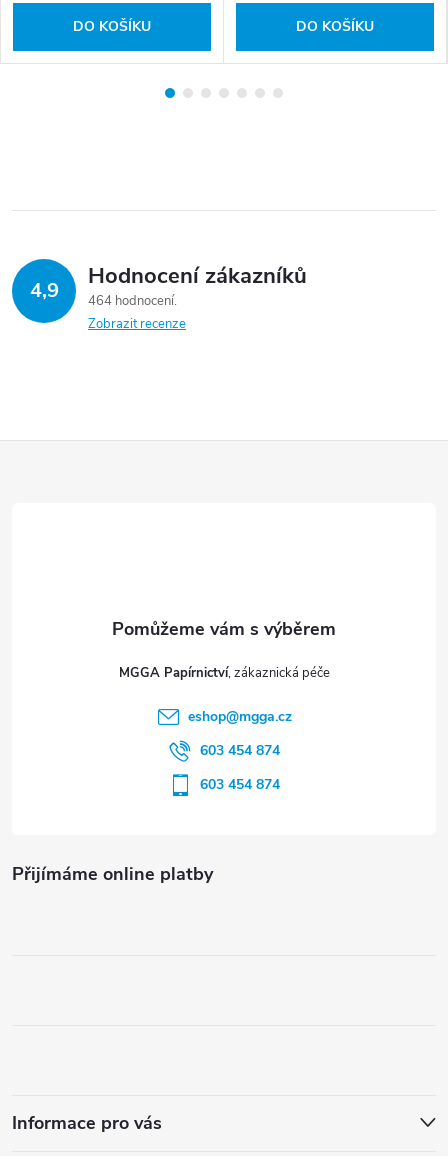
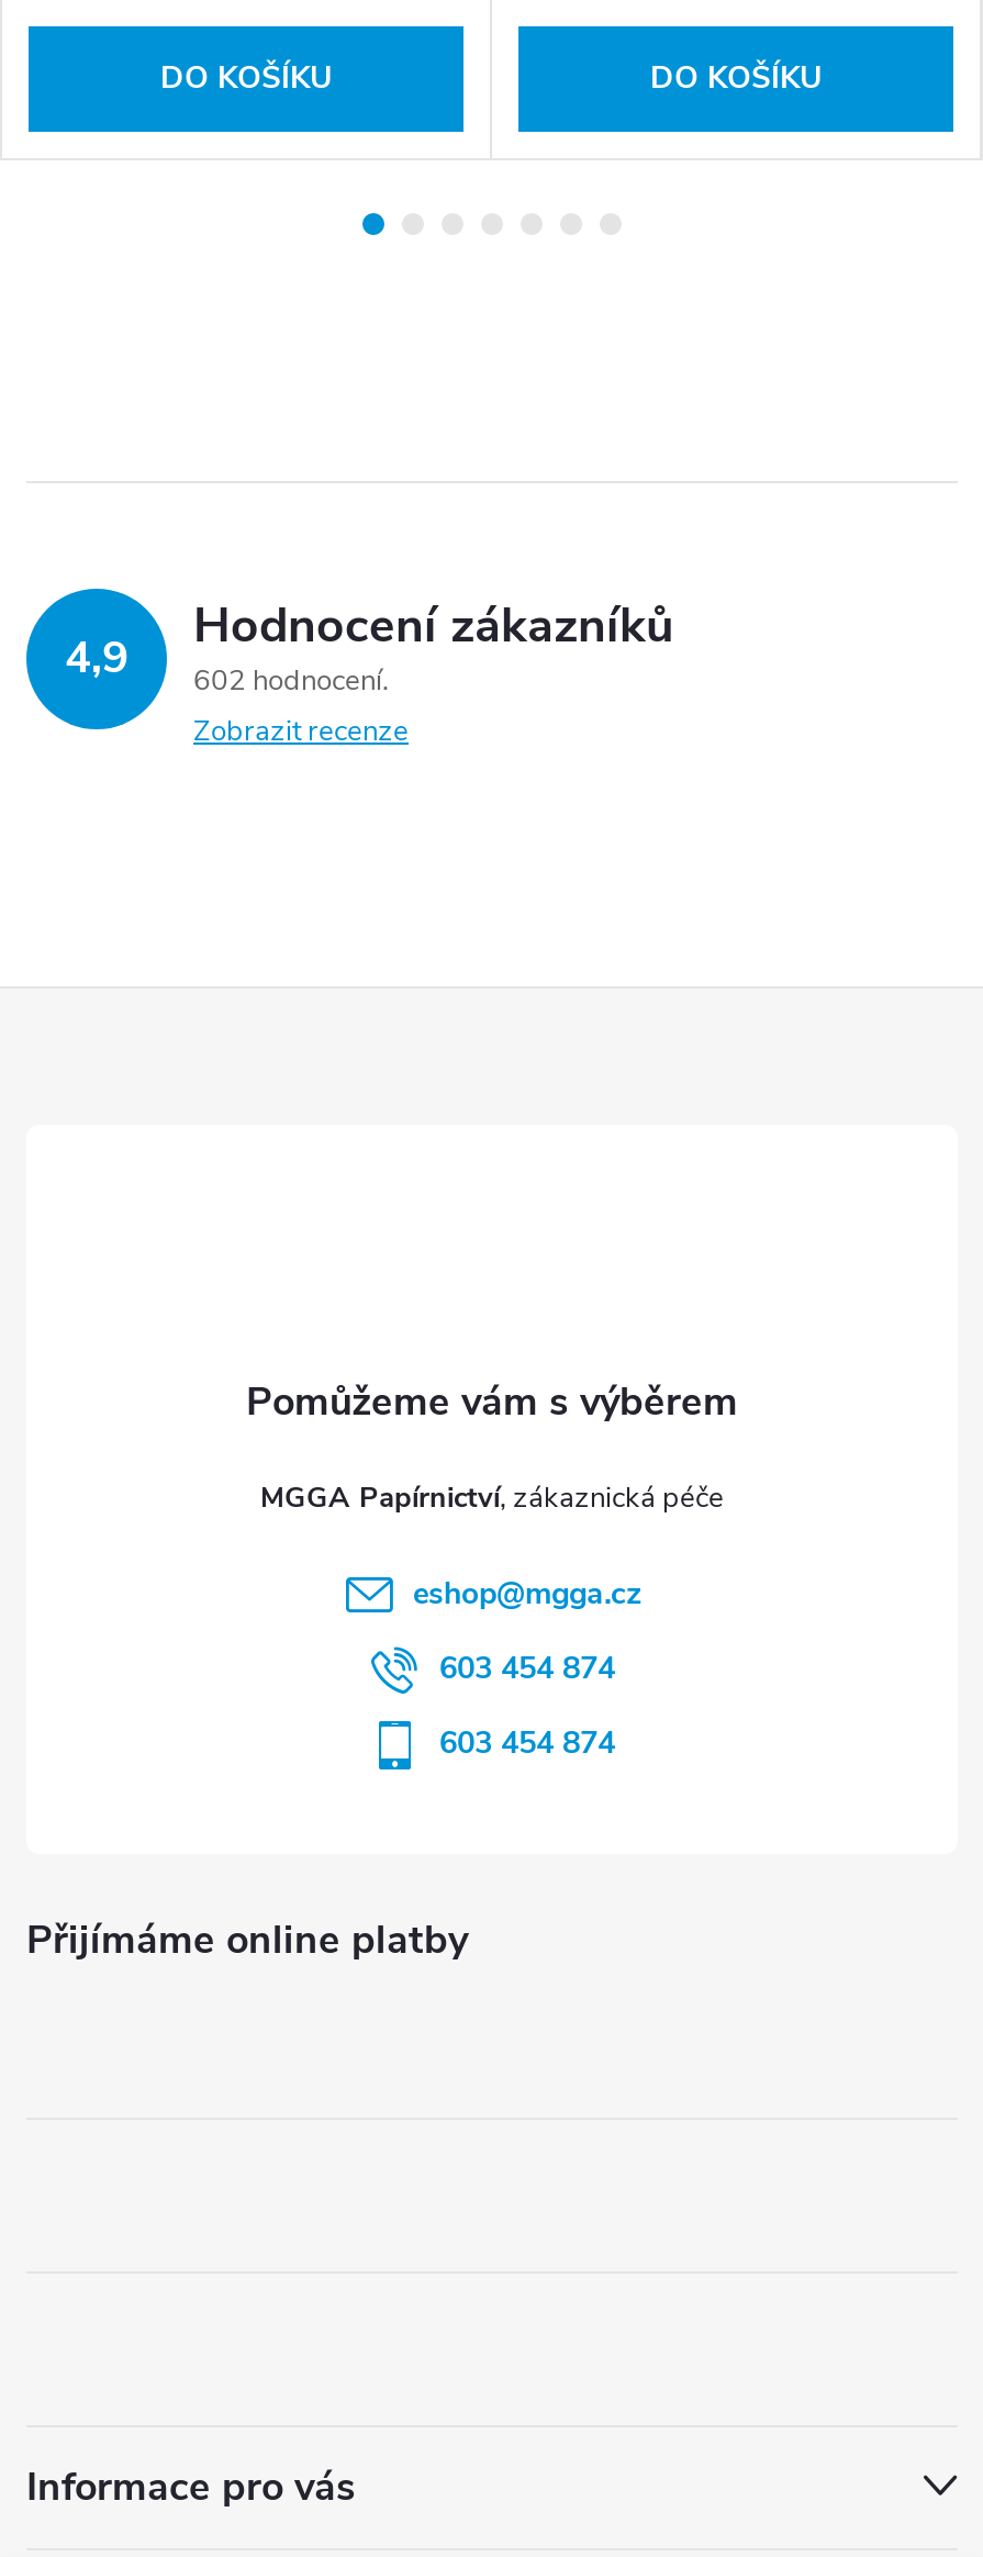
- 4,9 464 hodnocení Hodnocení zákazníků
+ 4,9 602 hodnocení Hodnocení zákazníků
